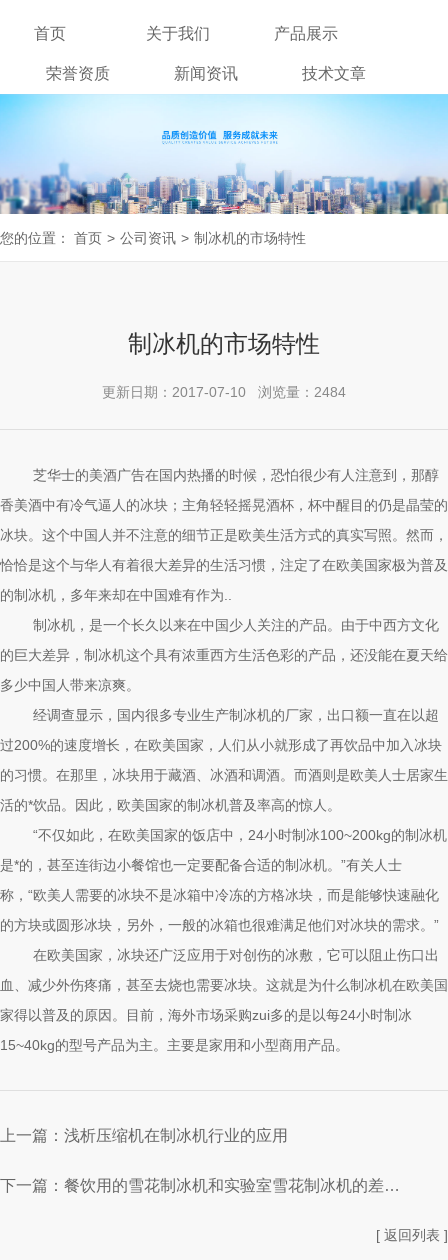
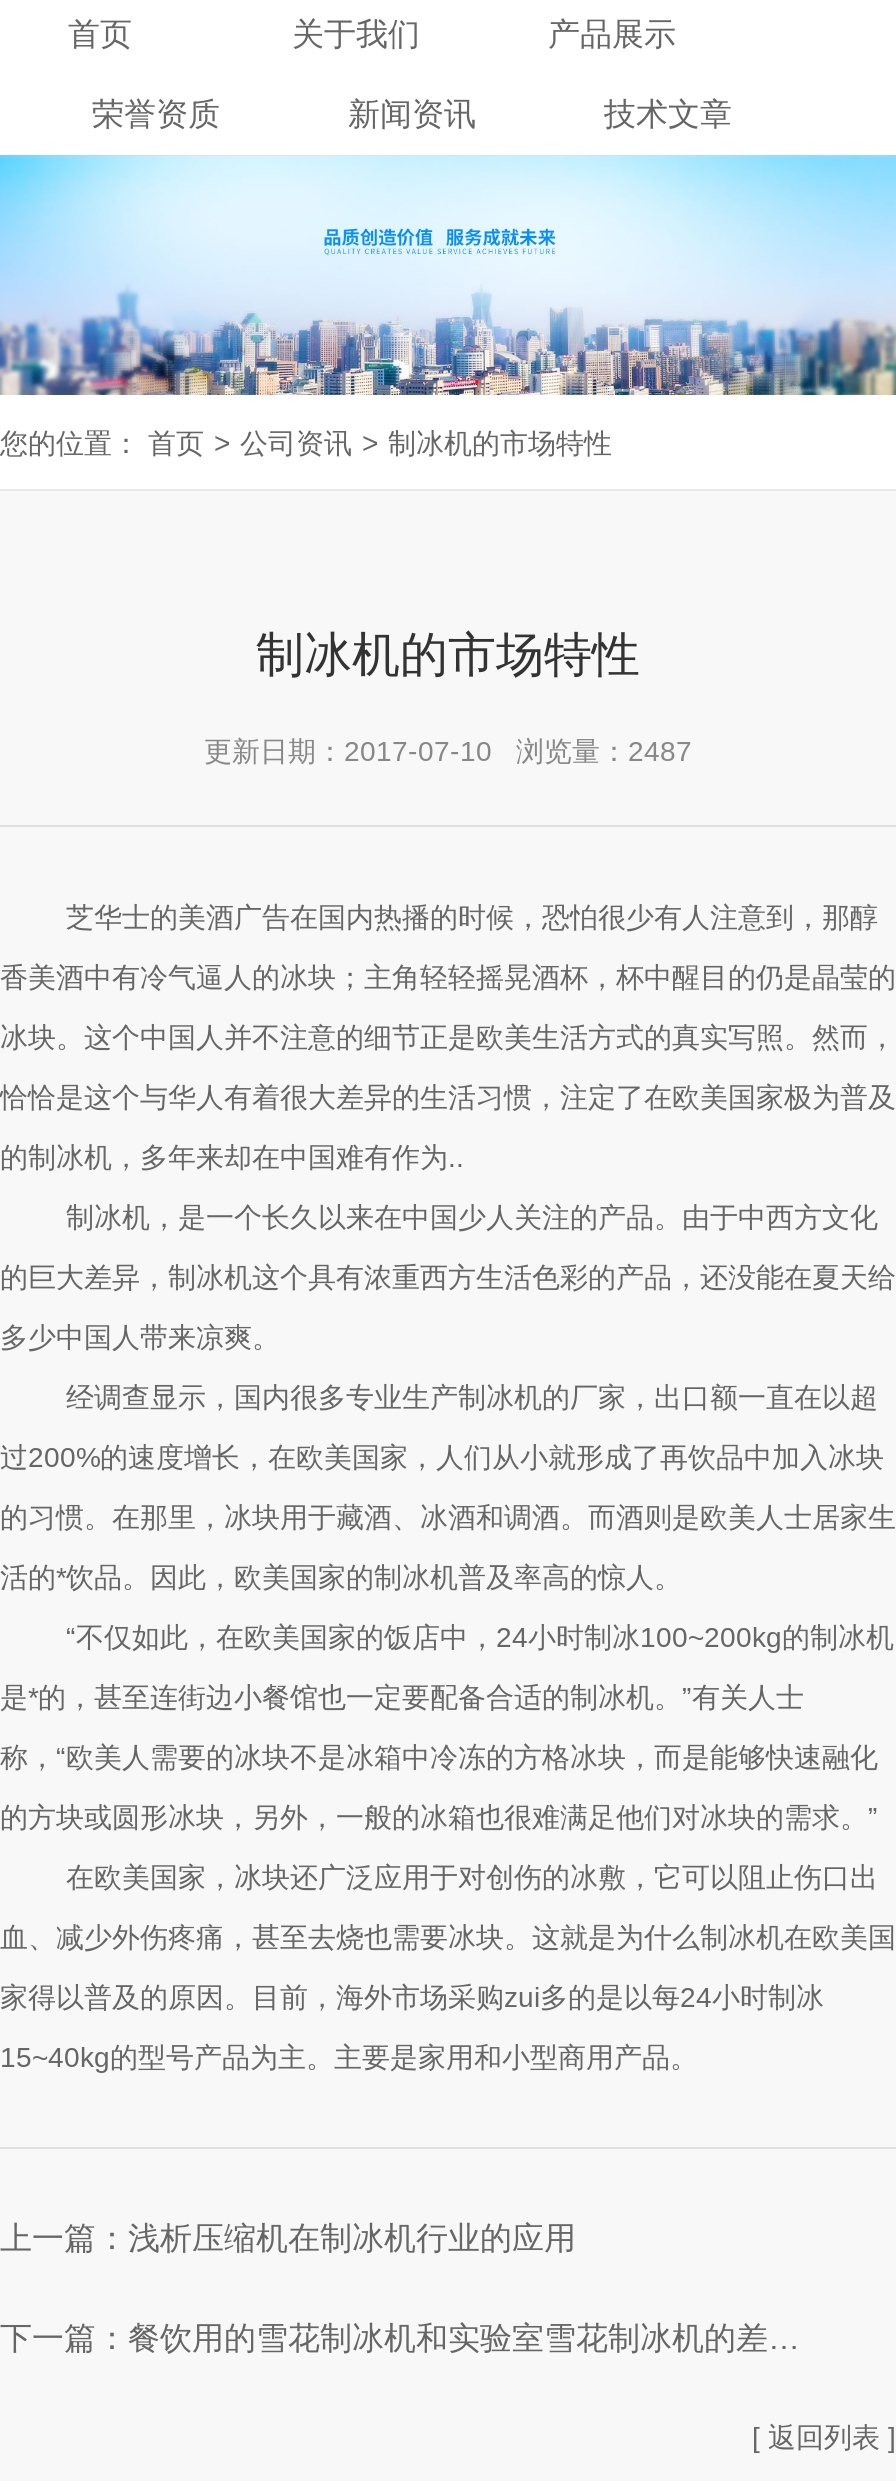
- 更新日期：2017-07-10 浏览量：2484
+ 更新日期：2017-07-10 浏览量：2487
